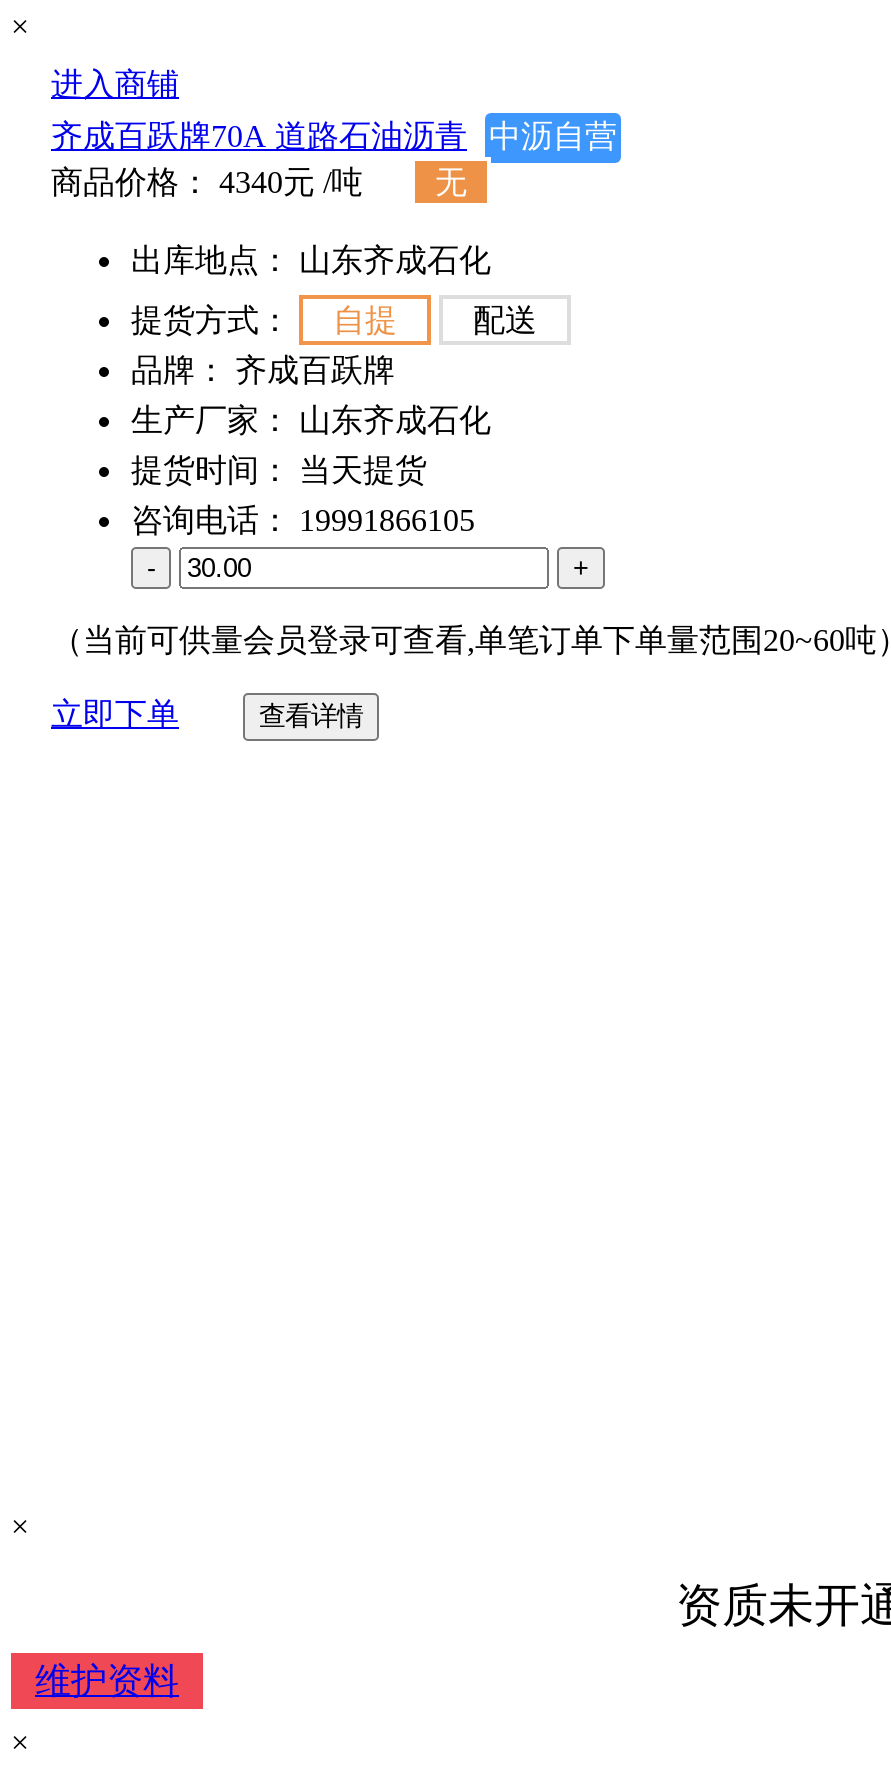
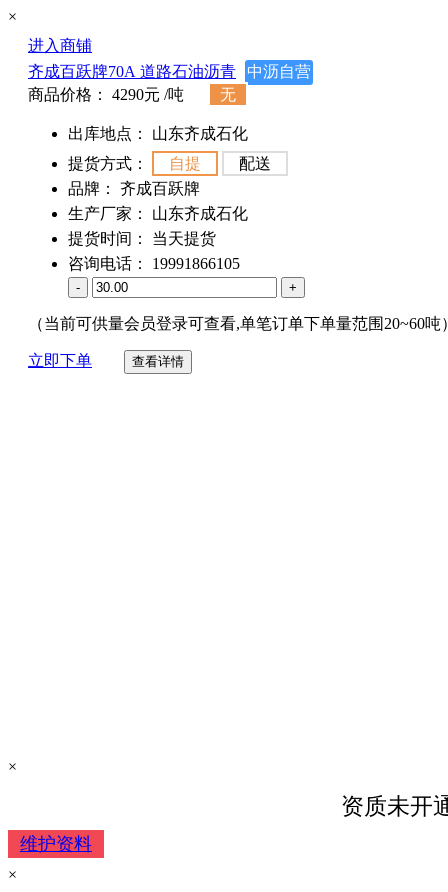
- 商品价格： 4340元 /吨
+ 商品价格： 4290元 /吨
